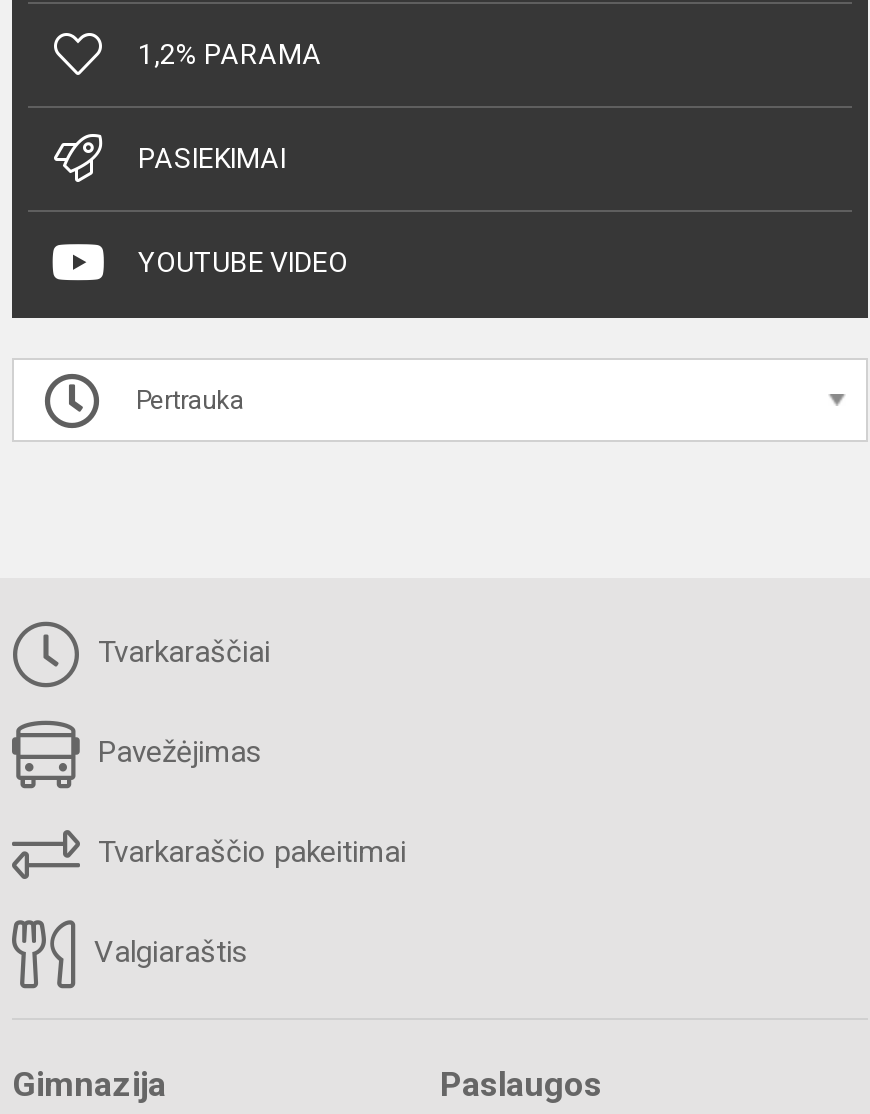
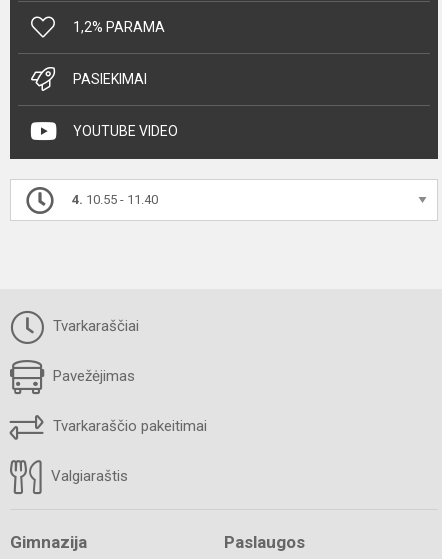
- Pertrauka
+ 4. 10.55 - 11.40
